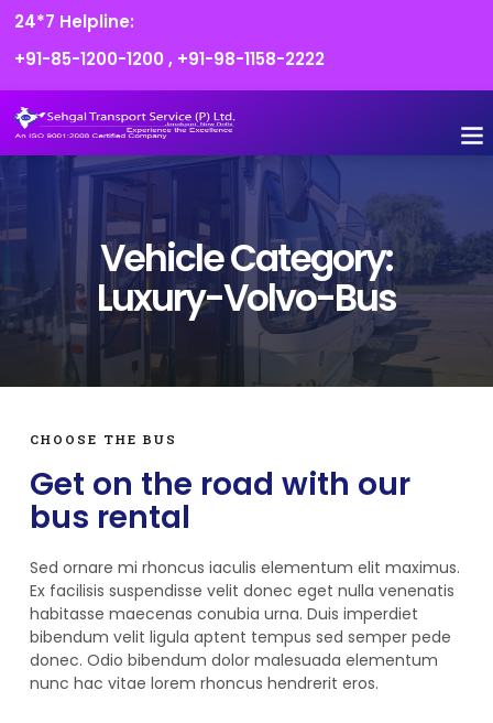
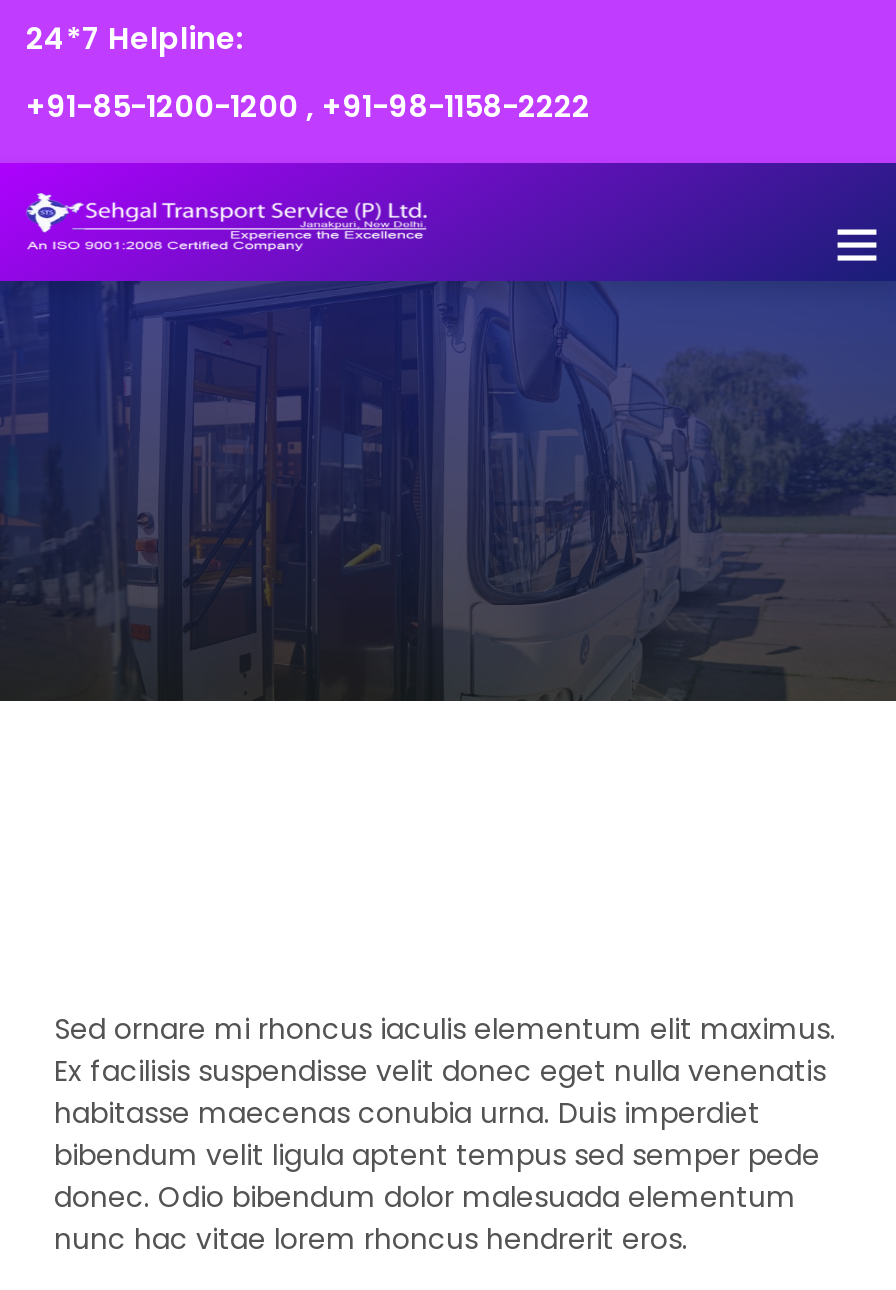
- Vehicle Category:
- Luxury-Volvo-Bus
- CHOOSE THE BUS
- Get on the road with our
- bus rental
